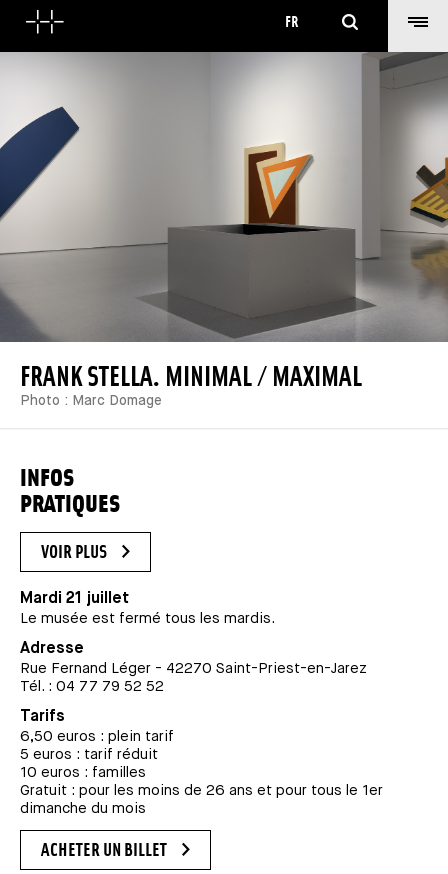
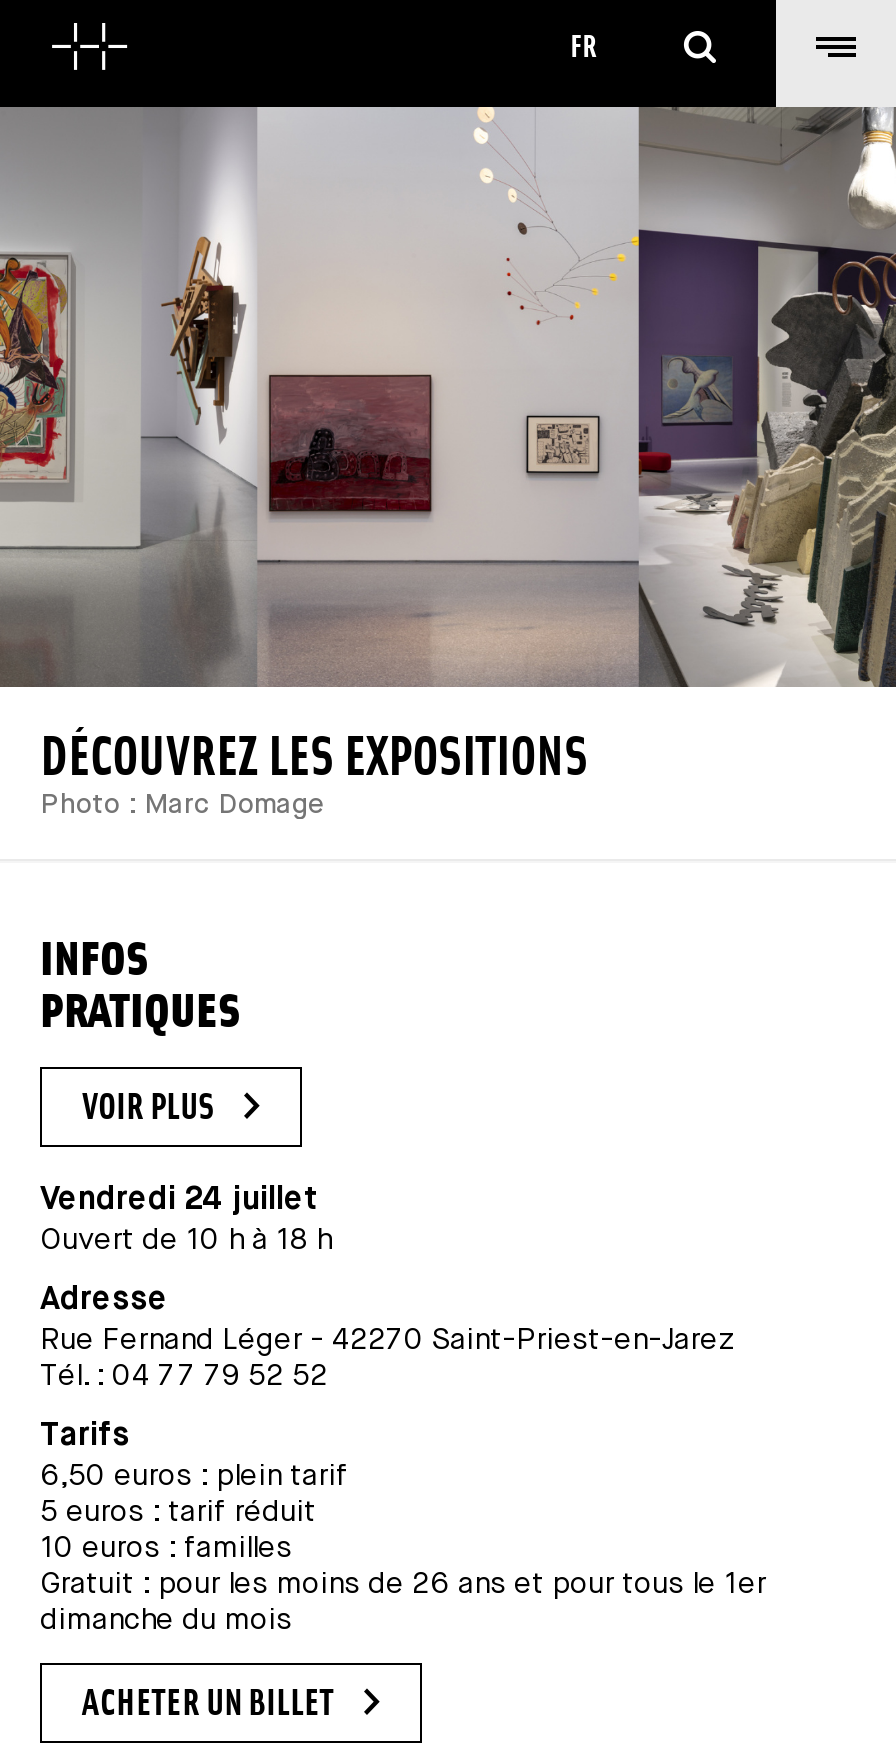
- [image]
- FRANK STELLA. MINIMAL / MAXIMAL
+ [image]
+ DÉCOUVREZ LES EXPOSITIONS

- Mardi 21 juillet
- Le musée est fermé tous les mardis.
+ Vendredi 24 juillet
+ Ouvert de 10 h à 18 h
